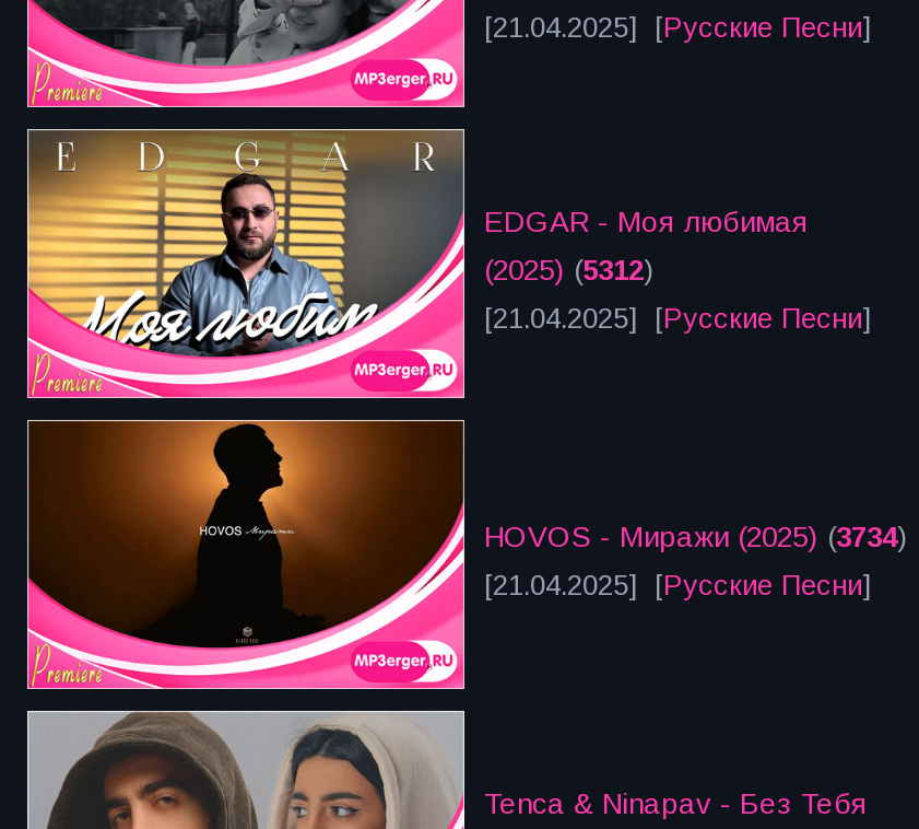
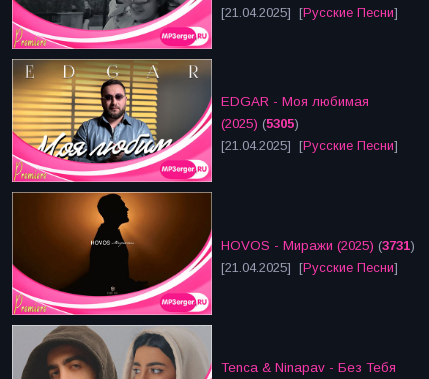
- (2025) (5312)
+ (2025) (5305)

- HOVOS - Миражи (2025) (3734)
+ HOVOS - Миражи (2025) (3731)
